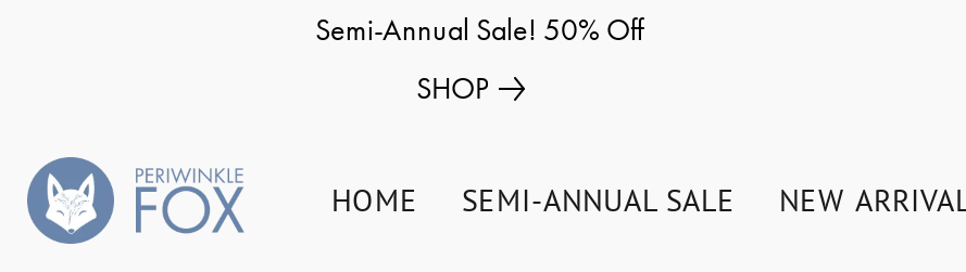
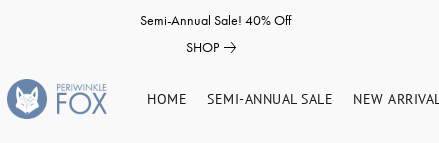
- Semi-Annual Sale! 50% Off
+ Semi-Annual Sale! 40% Off
